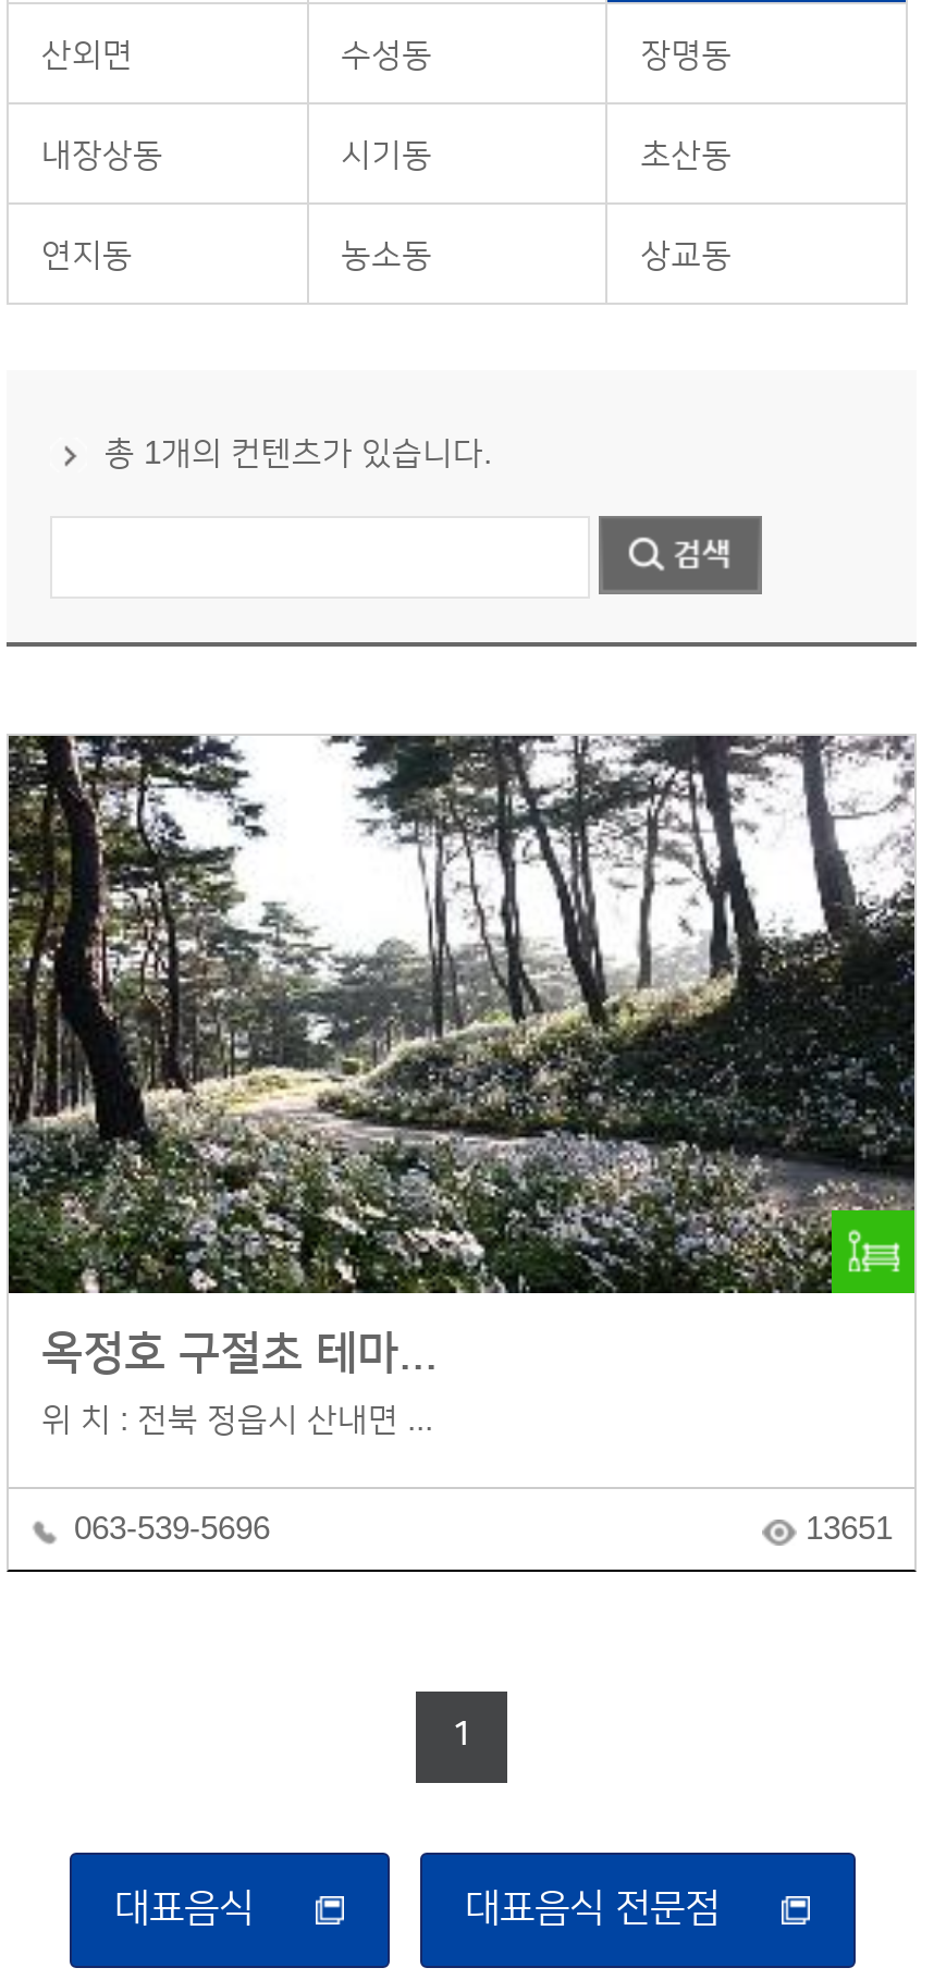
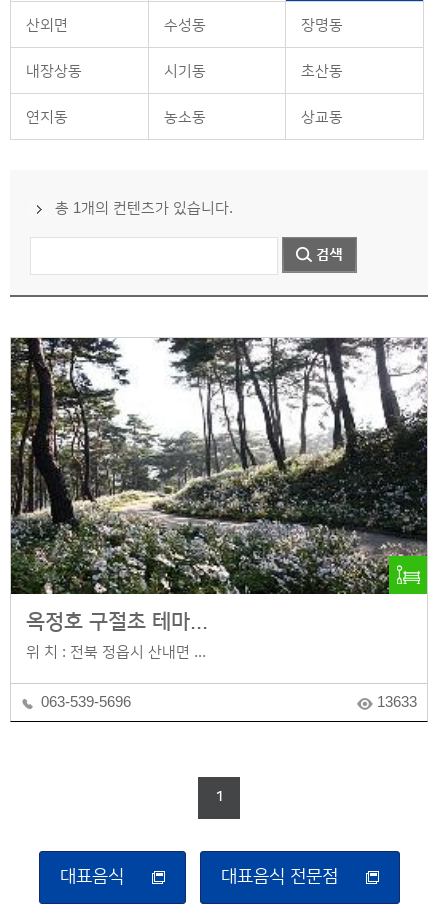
- 13651
+ 13633
